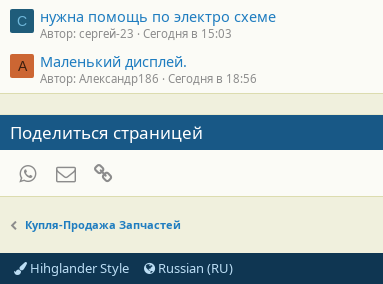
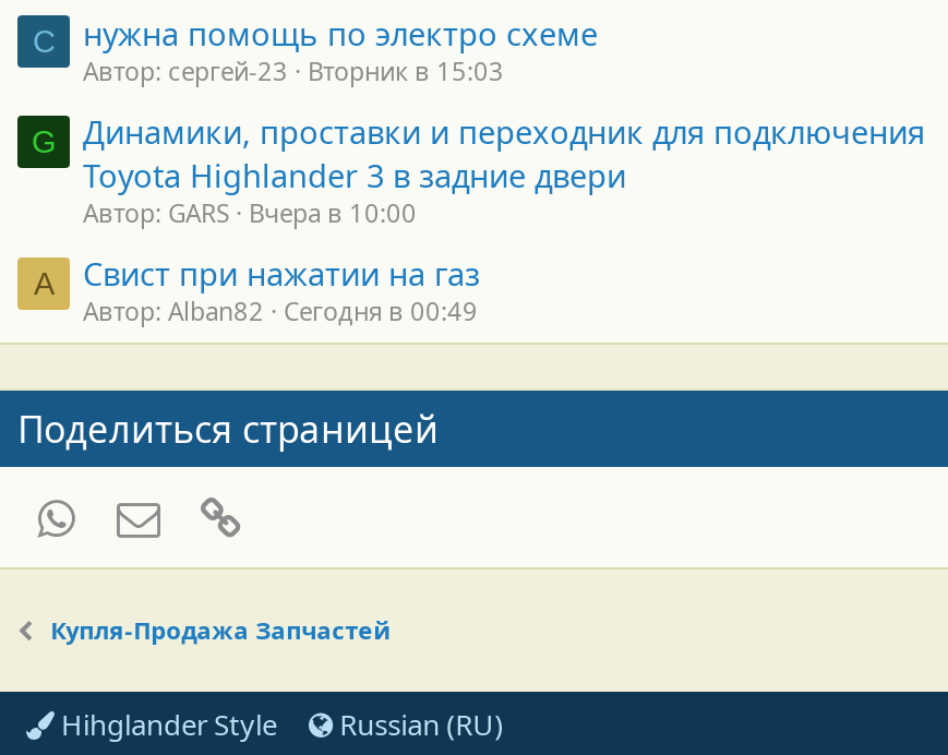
- Автор: сергей-23 Сегодня в 15:03
- А
- Маленький дисплей.
- Автор: Александр186 Сегодня в 18:56
+ Автор: сергей-23 Вторник в 15:03
+ G
+ Динамики, проставки и переходник для подключения
+ Toyota Highlander 3 в задние двери
+ Автор: GARS Вчера в 10:00
+ A
+ Свист при нажатии на газ
+ Автор: Alban82 Сегодня в 00:49
